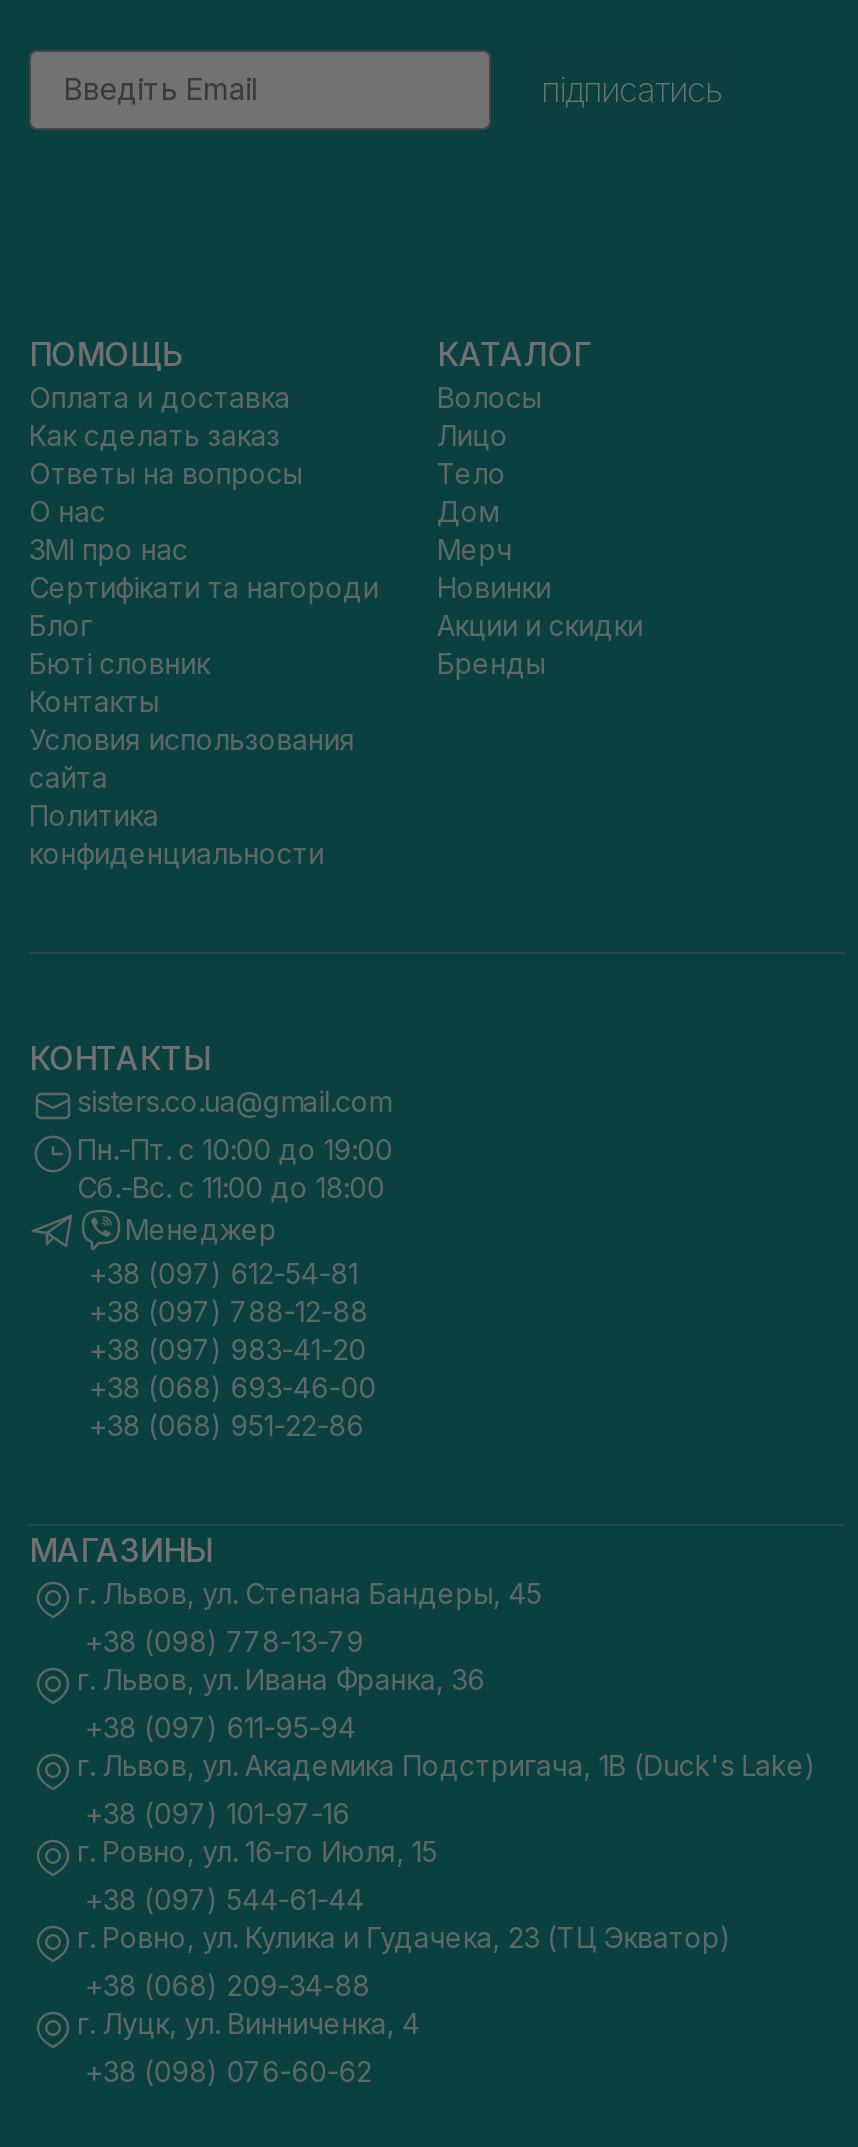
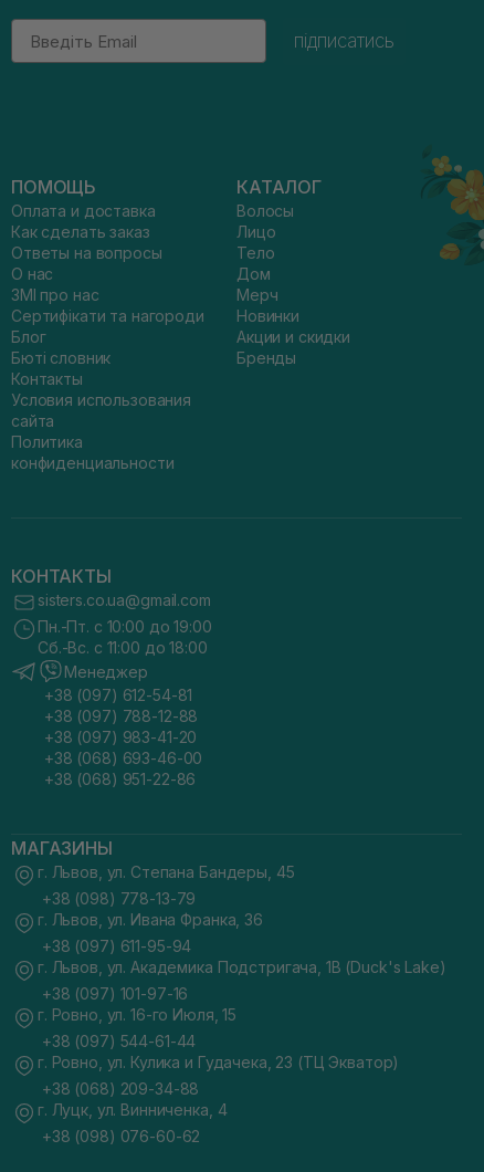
+ [image]
